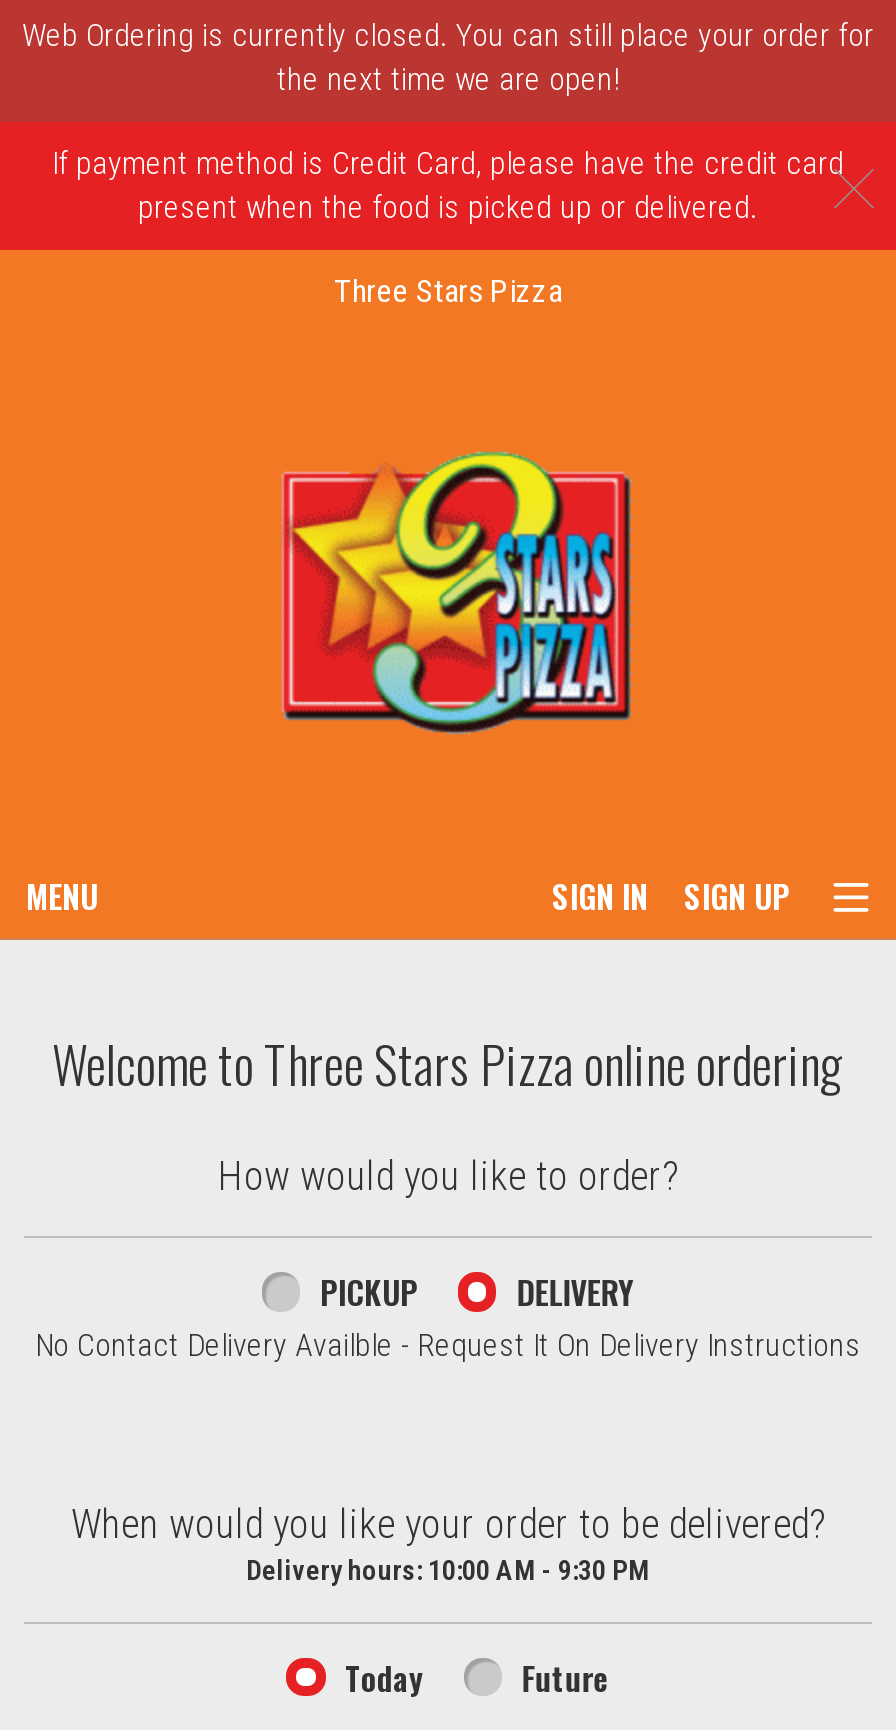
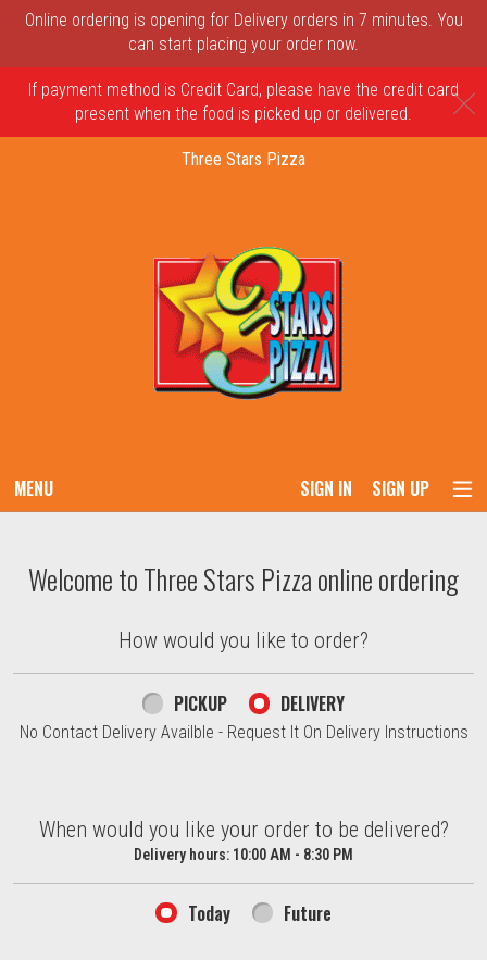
- Web Ordering is currently closed. You can still place your order for
- the next time we are open!
+ Online ordering is opening for Delivery orders in 7 minutes. You
+ can start placing your order now.

- Delivery hours: 10:00 AM - 9:30 PM
+ Delivery hours: 10:00 AM - 8:30 PM
